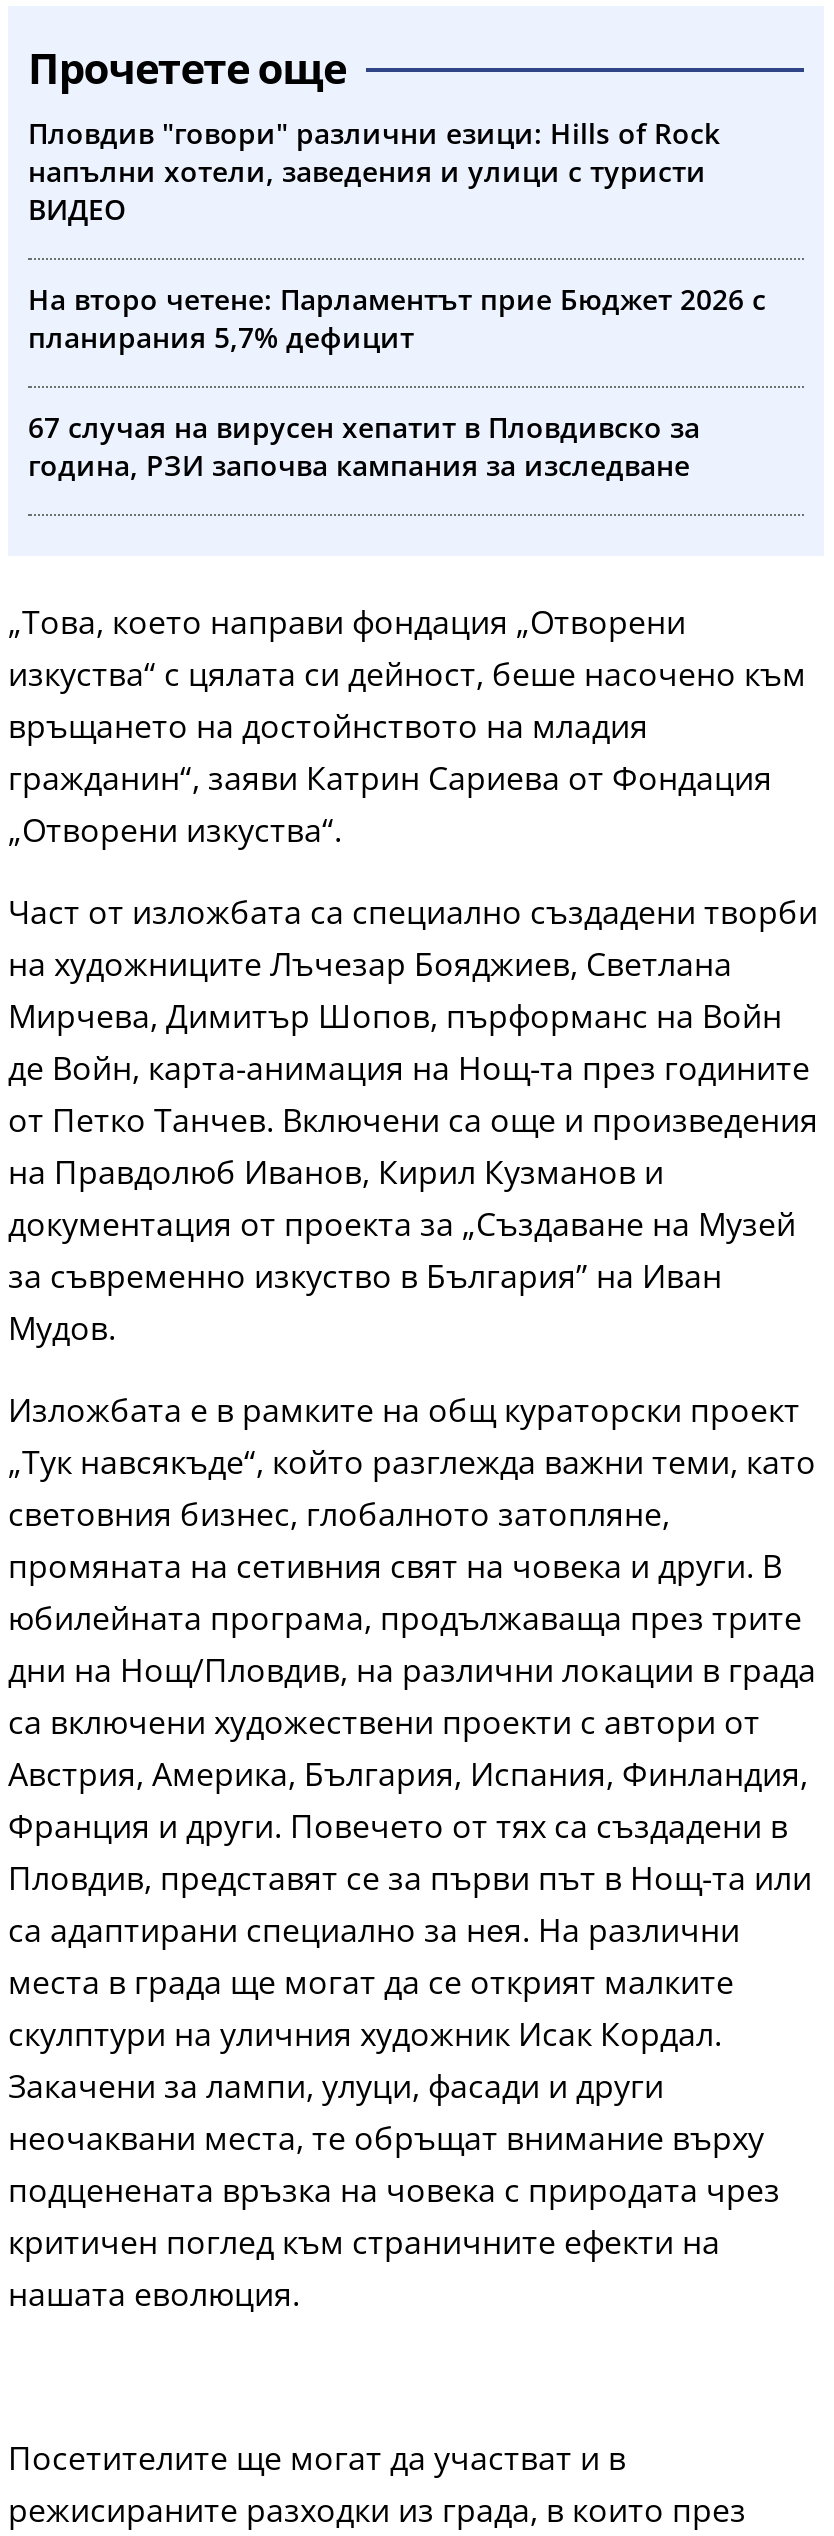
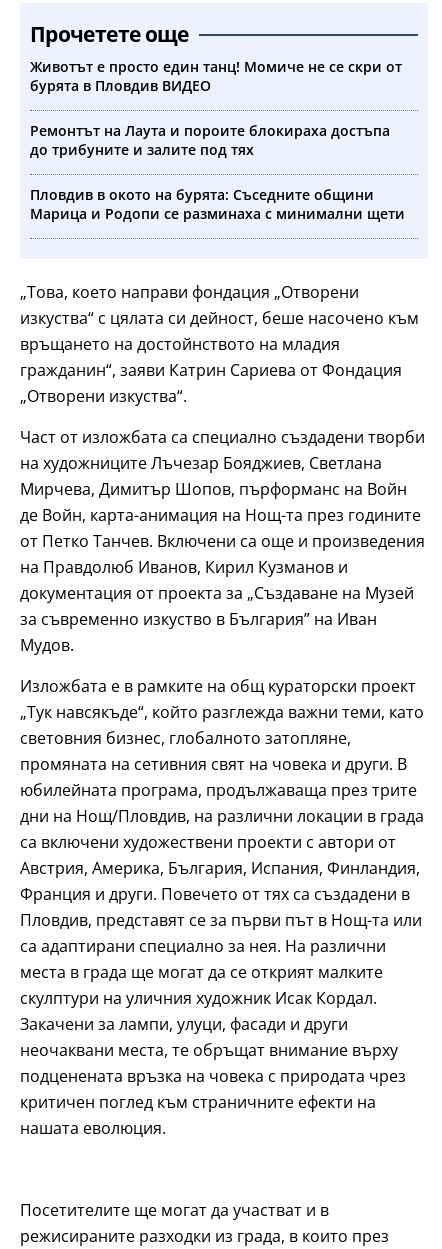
- Пловдив "говори" различни езици: Hills of Rock
- напълни хотели, заведения и улици с туристи
- ВИДЕО
+ Животът е просто един танц! Момиче не се скри от
+ бурята в Пловдив ВИДЕО

- На второ четене: Парламентът прие Бюджет 2026 с
- планирания 5,7% дефицит
+ Ремонтът на Лаута и пороите блокираха достъпа
+ до трибуните и залите под тях

- 67 случая на вирусен хепатит в Пловдивско за
- година, РЗИ започва кампания за изследване
+ Пловдив в окото на бурята: Съседните общини
+ Марица и Родопи се разминаха с минимални щети
